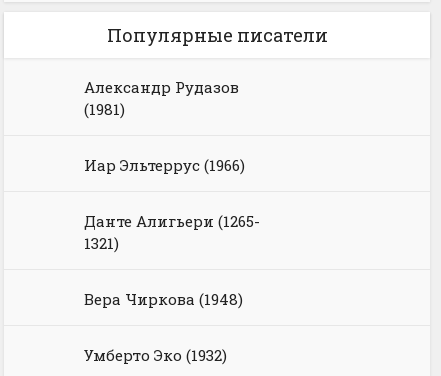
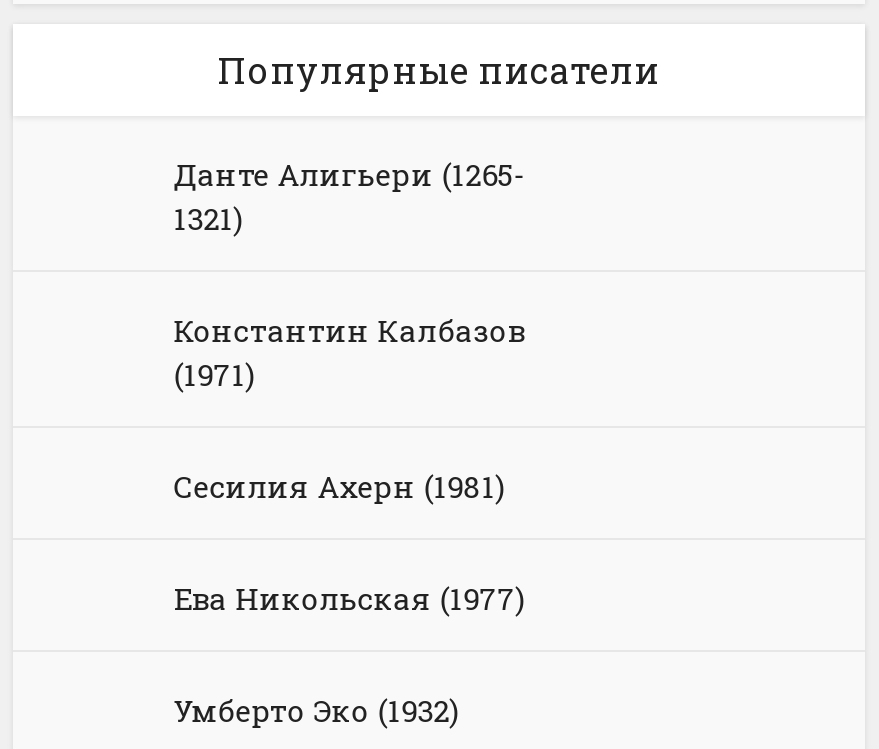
- Александр Рудазов
- (1981)
- Иар Эльтеррус (1966)

moved up: Данте Алигьери (1265- | 1321)

- Вера Чиркова (1948)
+ Константин Калбазов
+ (1971)
+ Сесилия Ахерн (1981)
+ Ева Никольская (1977)
